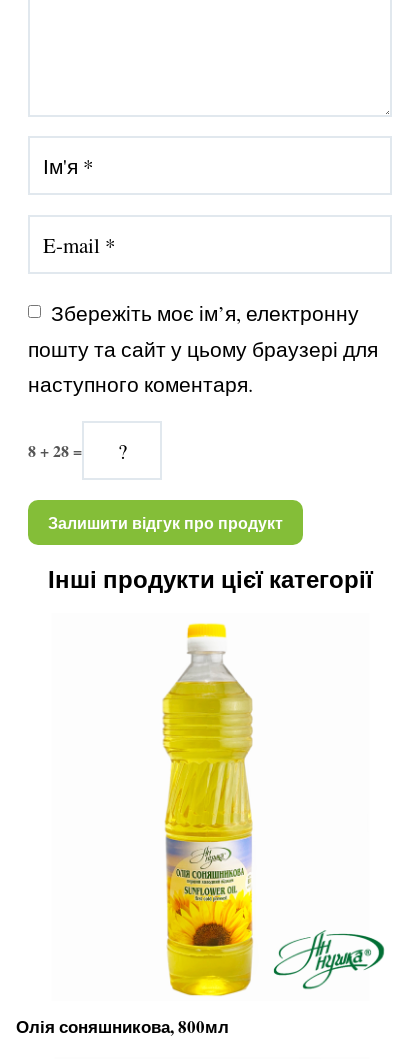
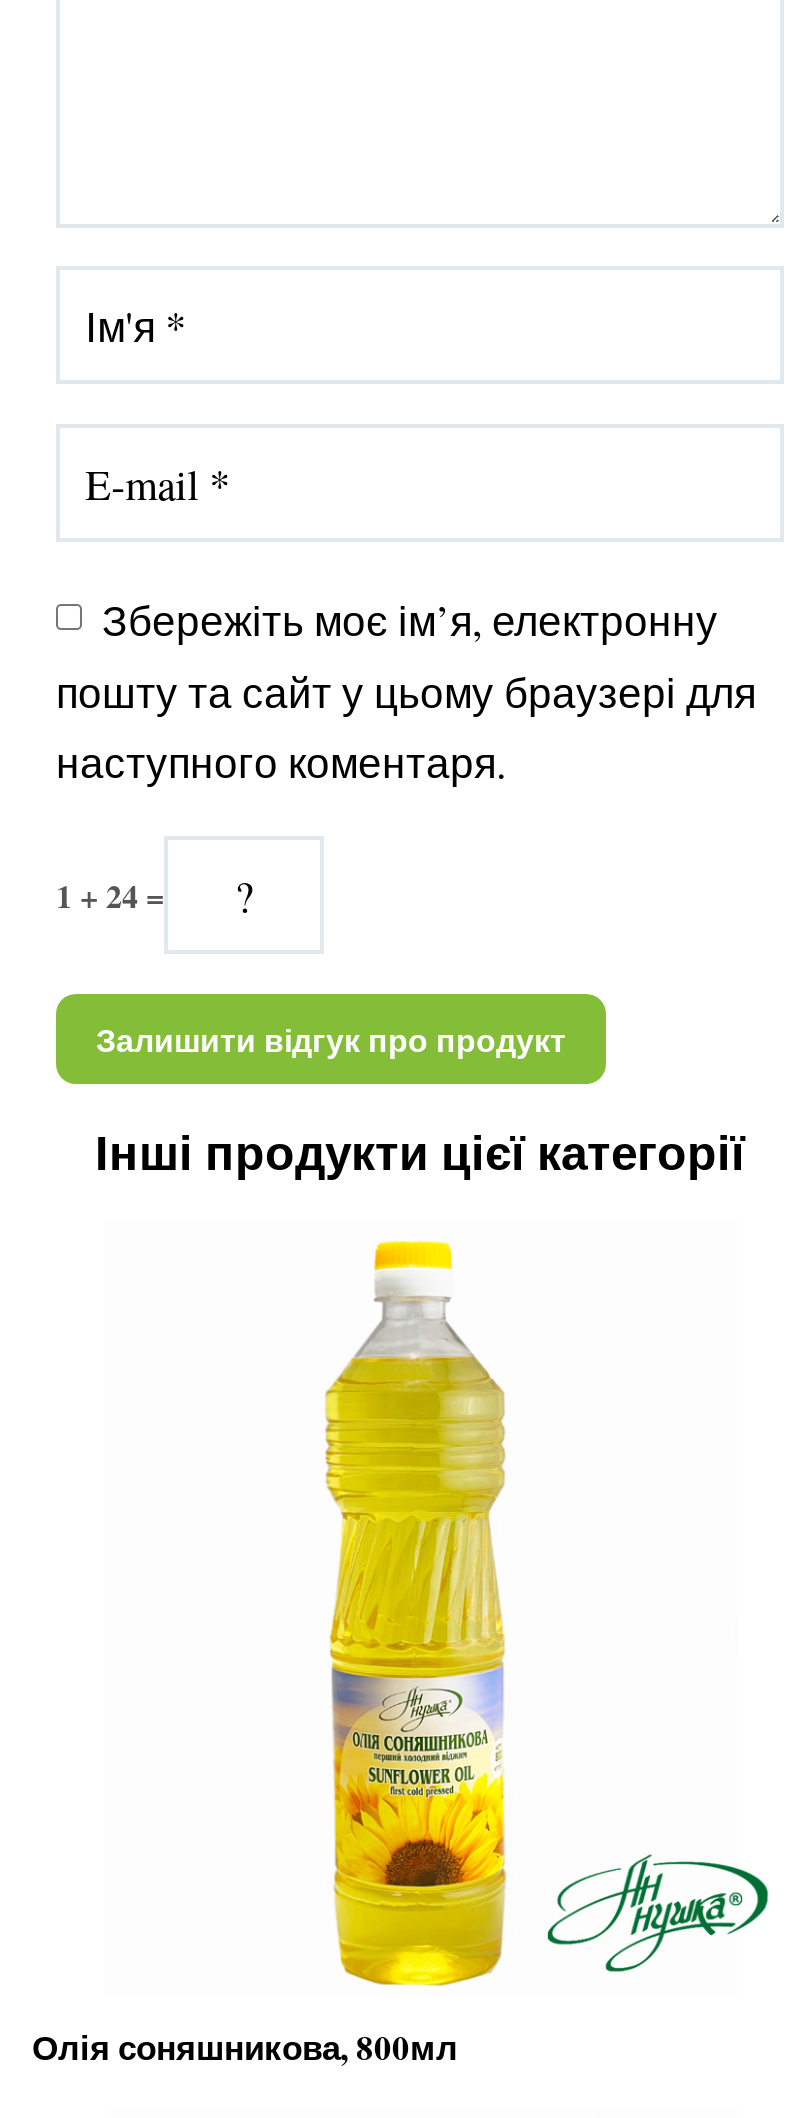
- 8 + 28 =
+ 1 + 24 =
